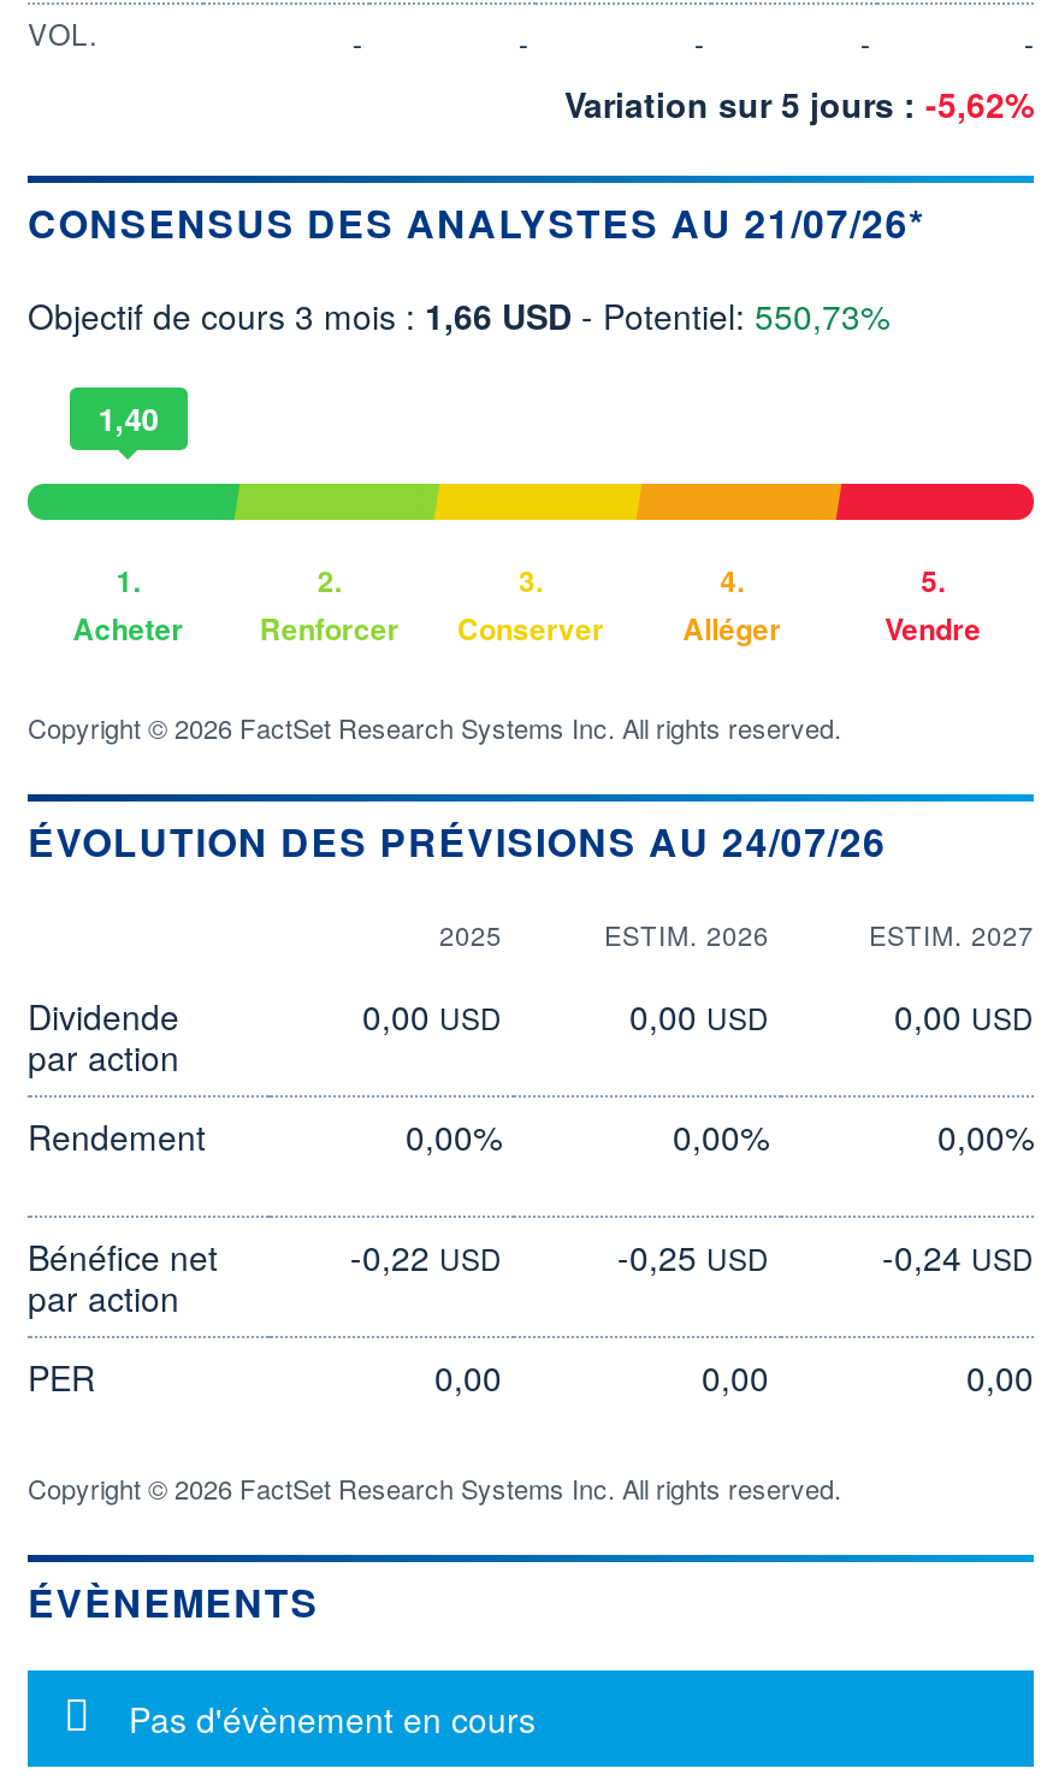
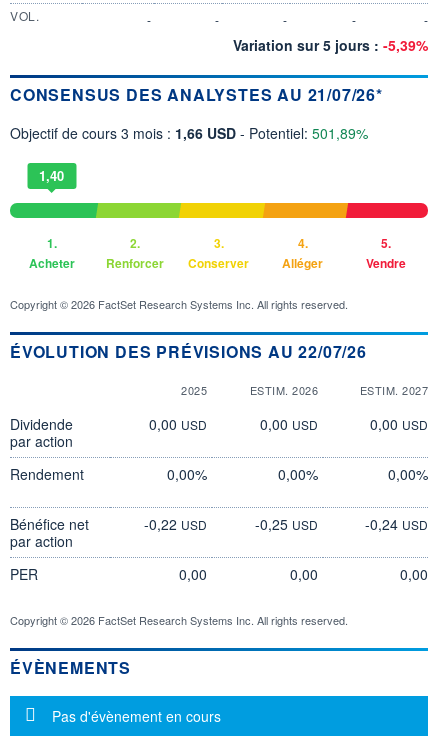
- Variation sur 5 jours : -5,62%
+ Variation sur 5 jours : -5,39%

- Objectif de cours 3 mois : 1,66 USD - Potentiel: 550,73%
+ Objectif de cours 3 mois : 1,66 USD - Potentiel: 501,89%

- ÉVOLUTION DES PRÉVISIONS AU 24/07/26
+ ÉVOLUTION DES PRÉVISIONS AU 22/07/26
